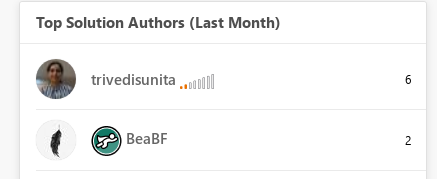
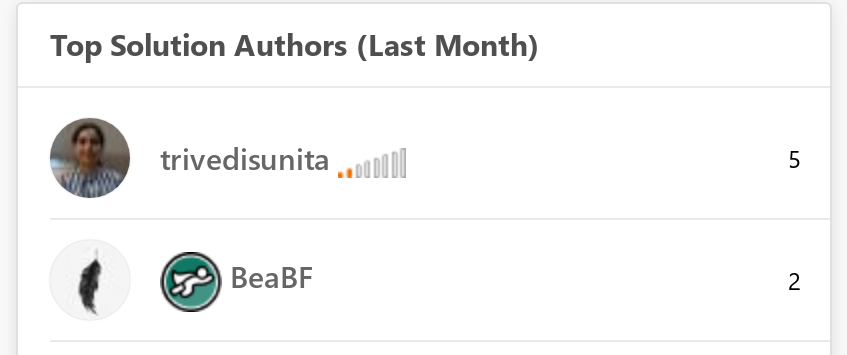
- 6
+ 5
